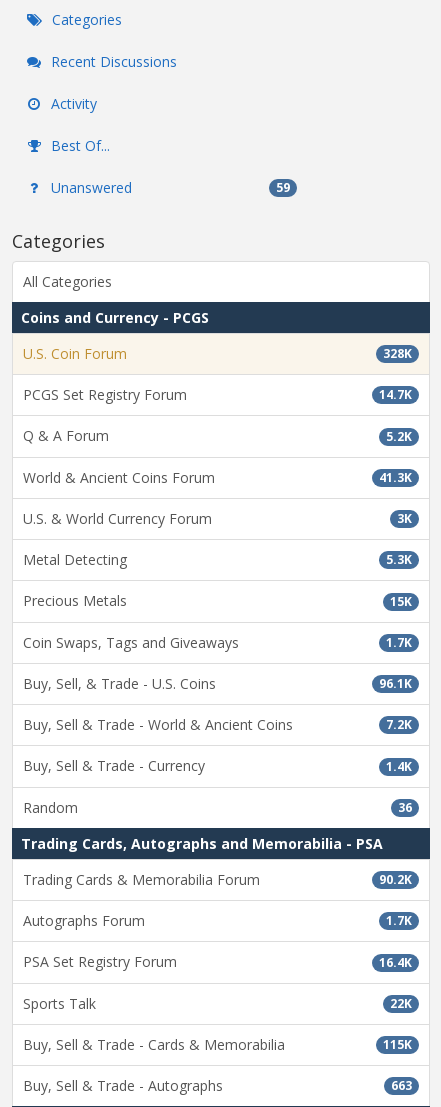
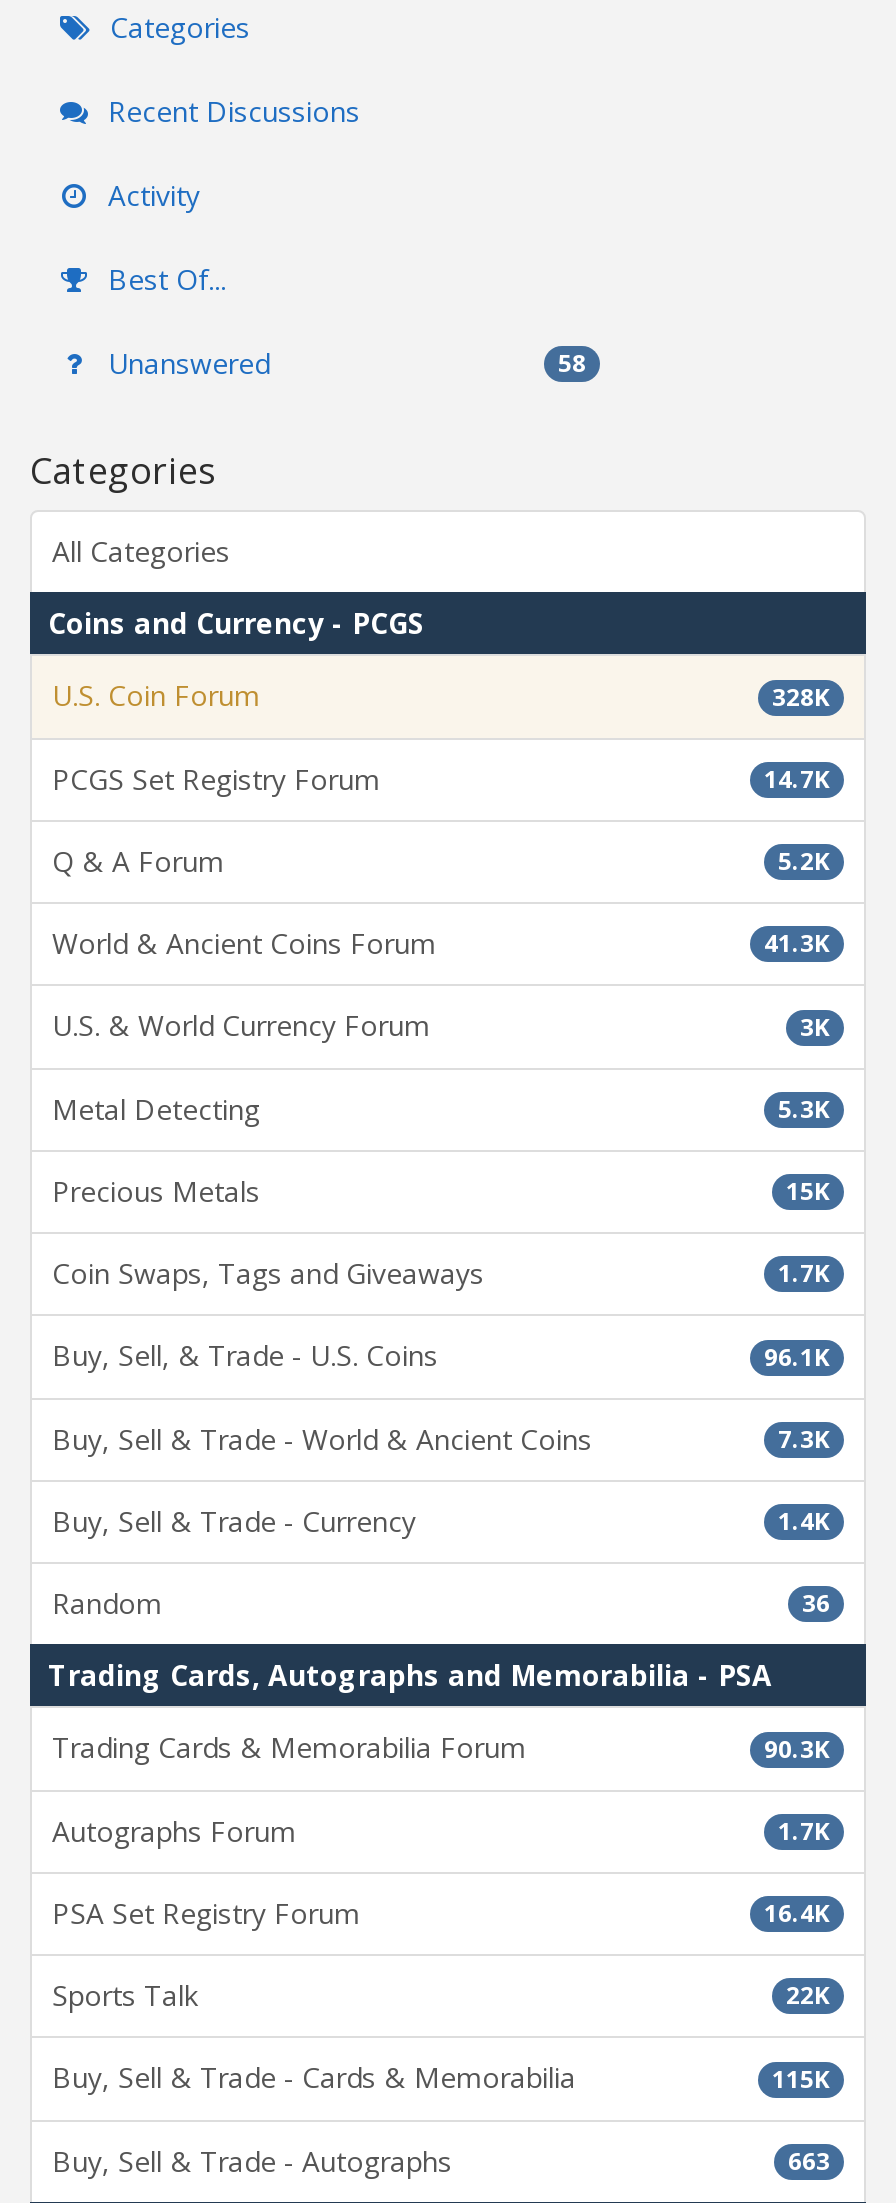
- 59
+ 58

- 7.2K
+ 7.3K

- 90.2K
+ 90.3K
